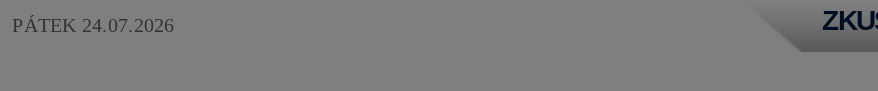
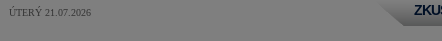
- PÁTEK 24.07.2026
+ ÚTERÝ 21.07.2026
